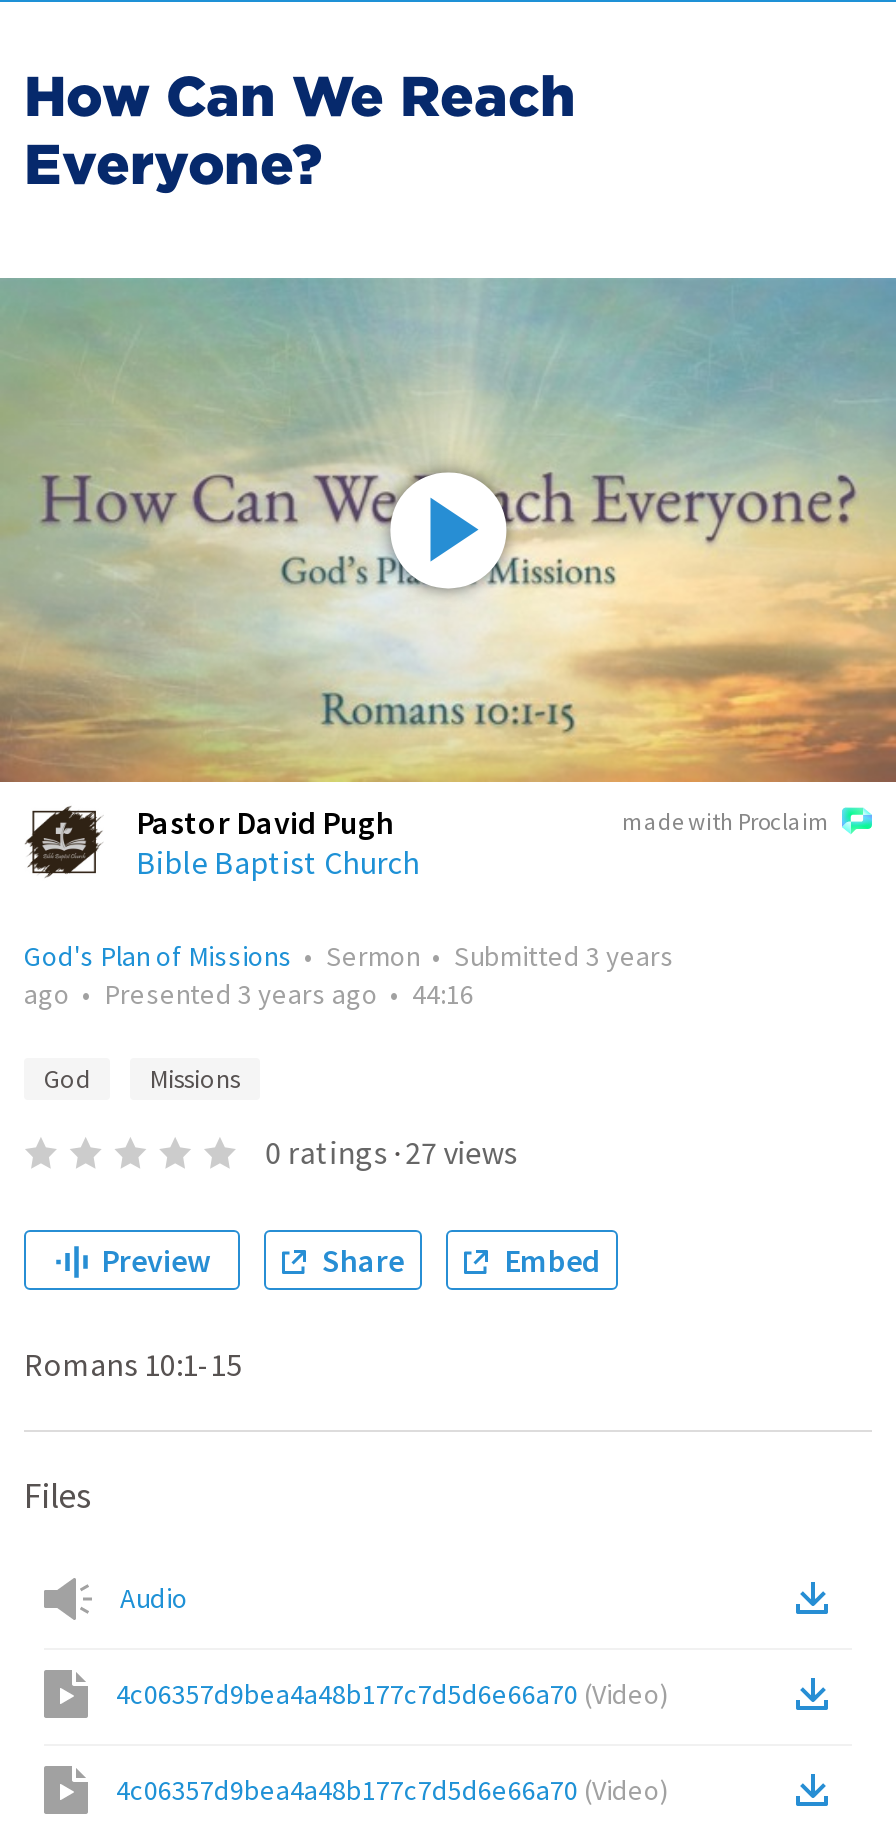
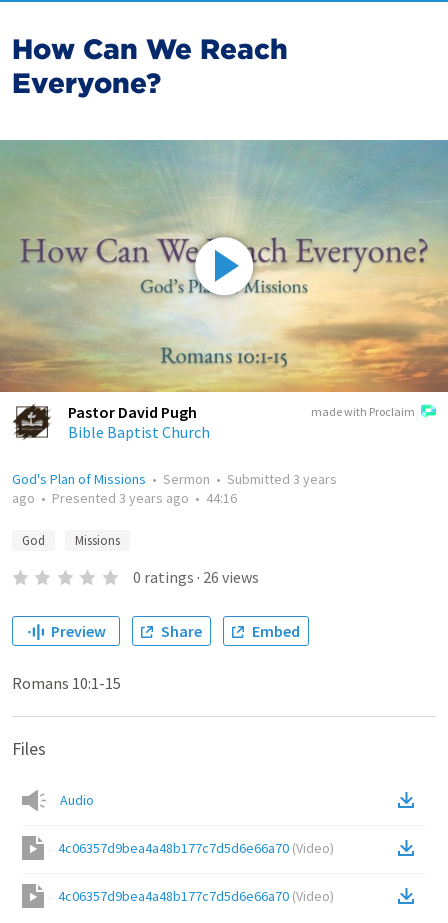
- 0 ratings · 27 views
+ 0 ratings · 26 views
